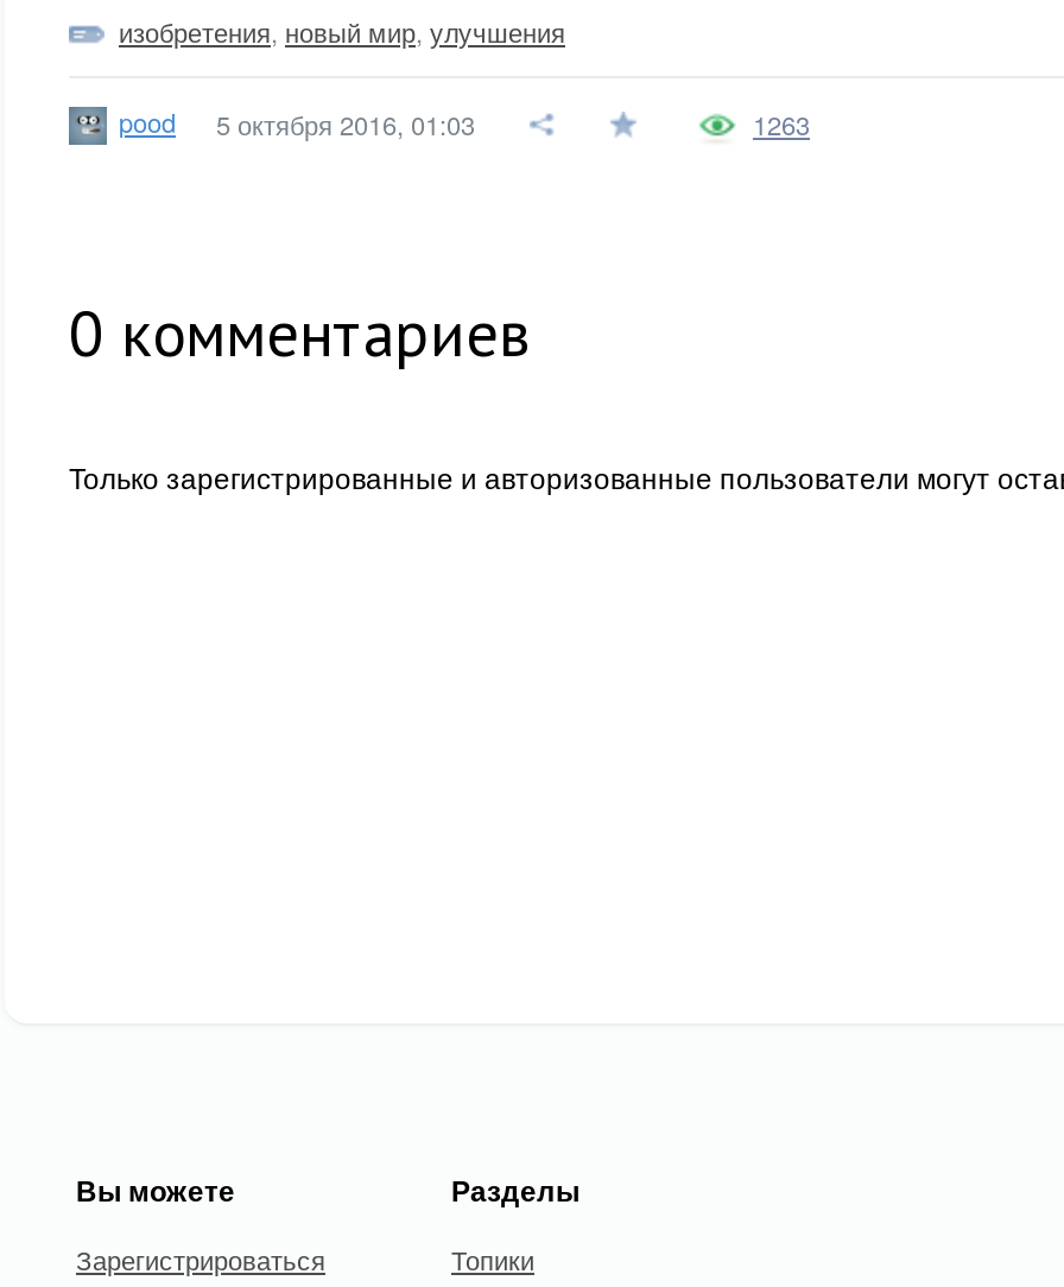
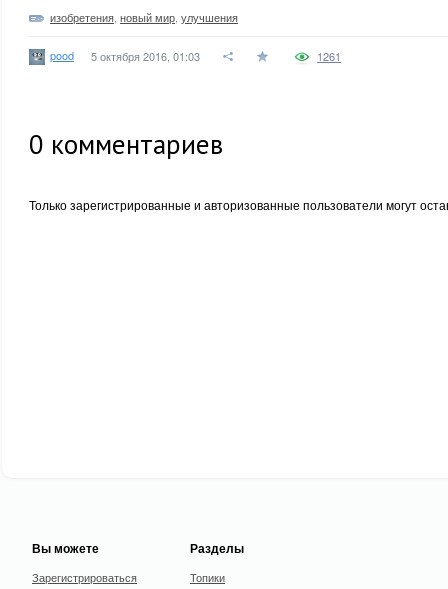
- 1263
+ 1261
